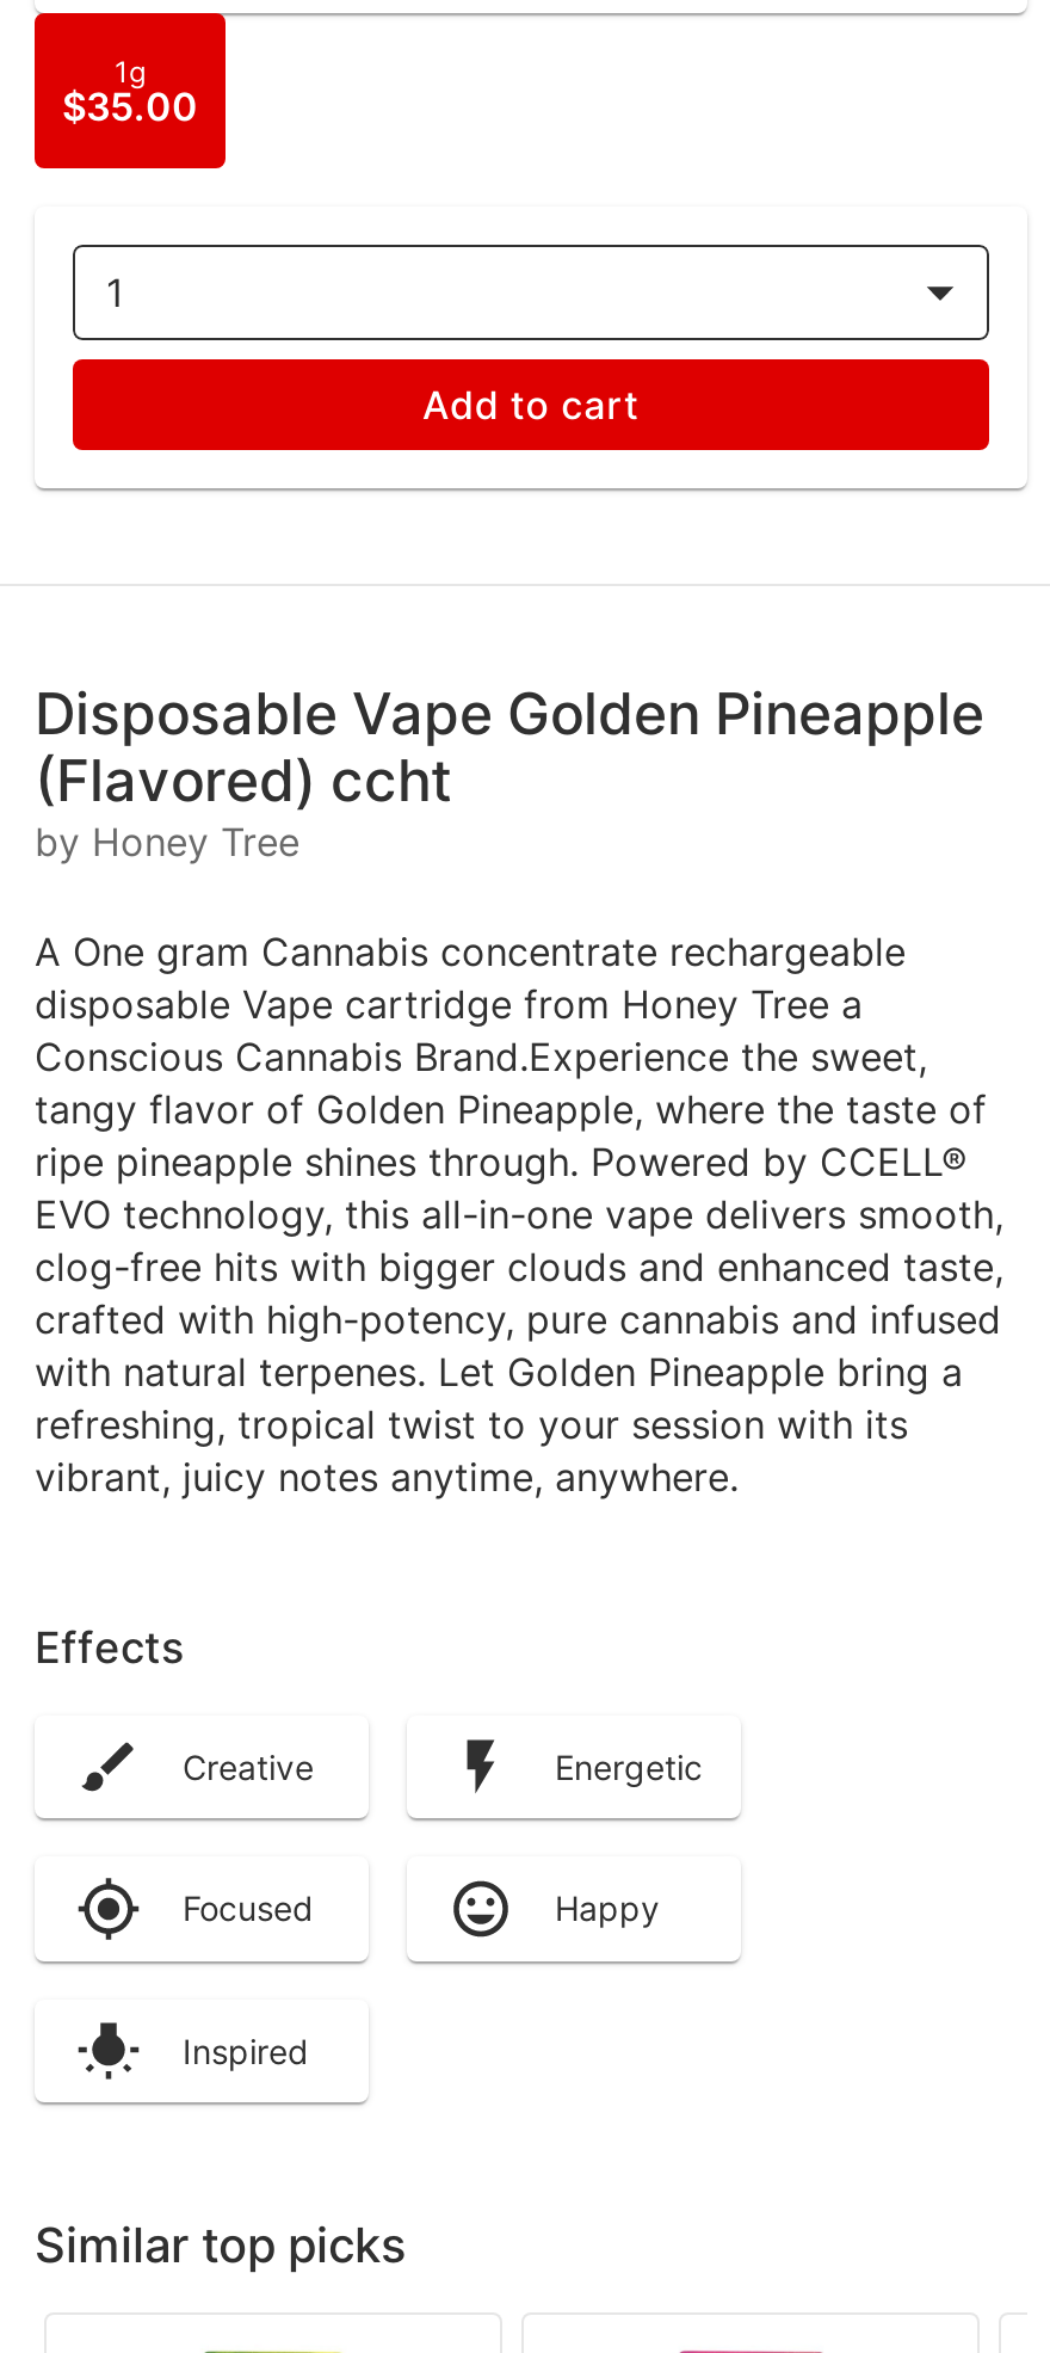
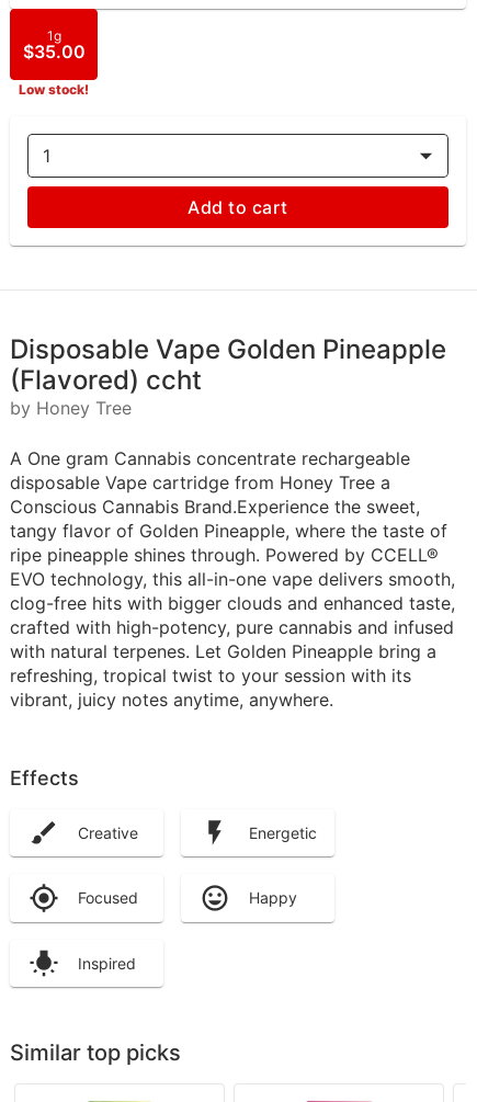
+ Low stock!
